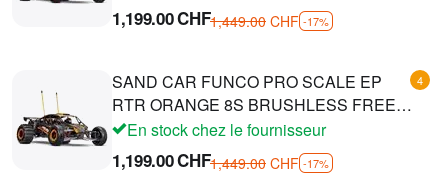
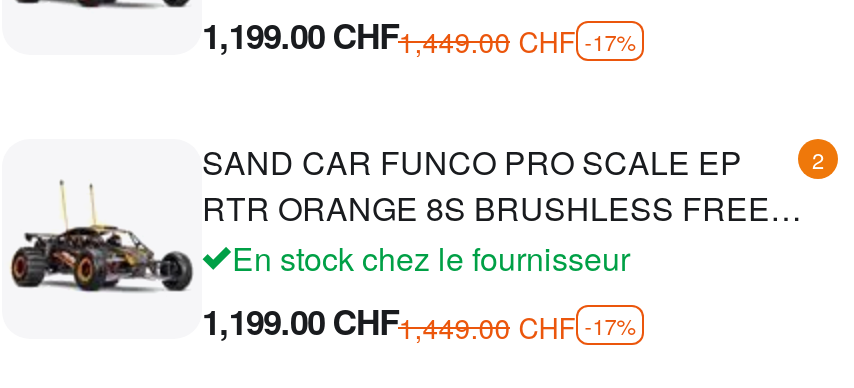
- 4
+ 2
